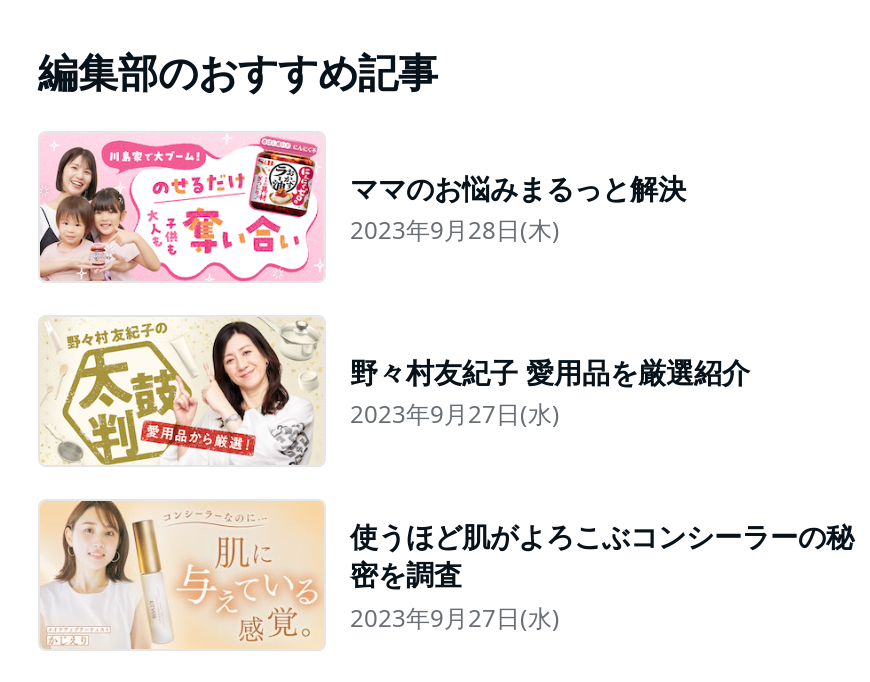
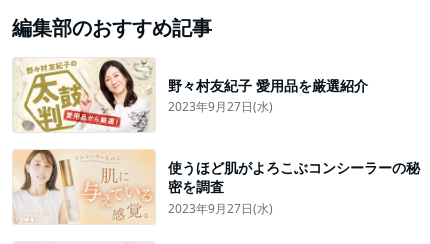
- [image]
- ママのお悩みまるっと解決
- 2023年9月28日(木)
